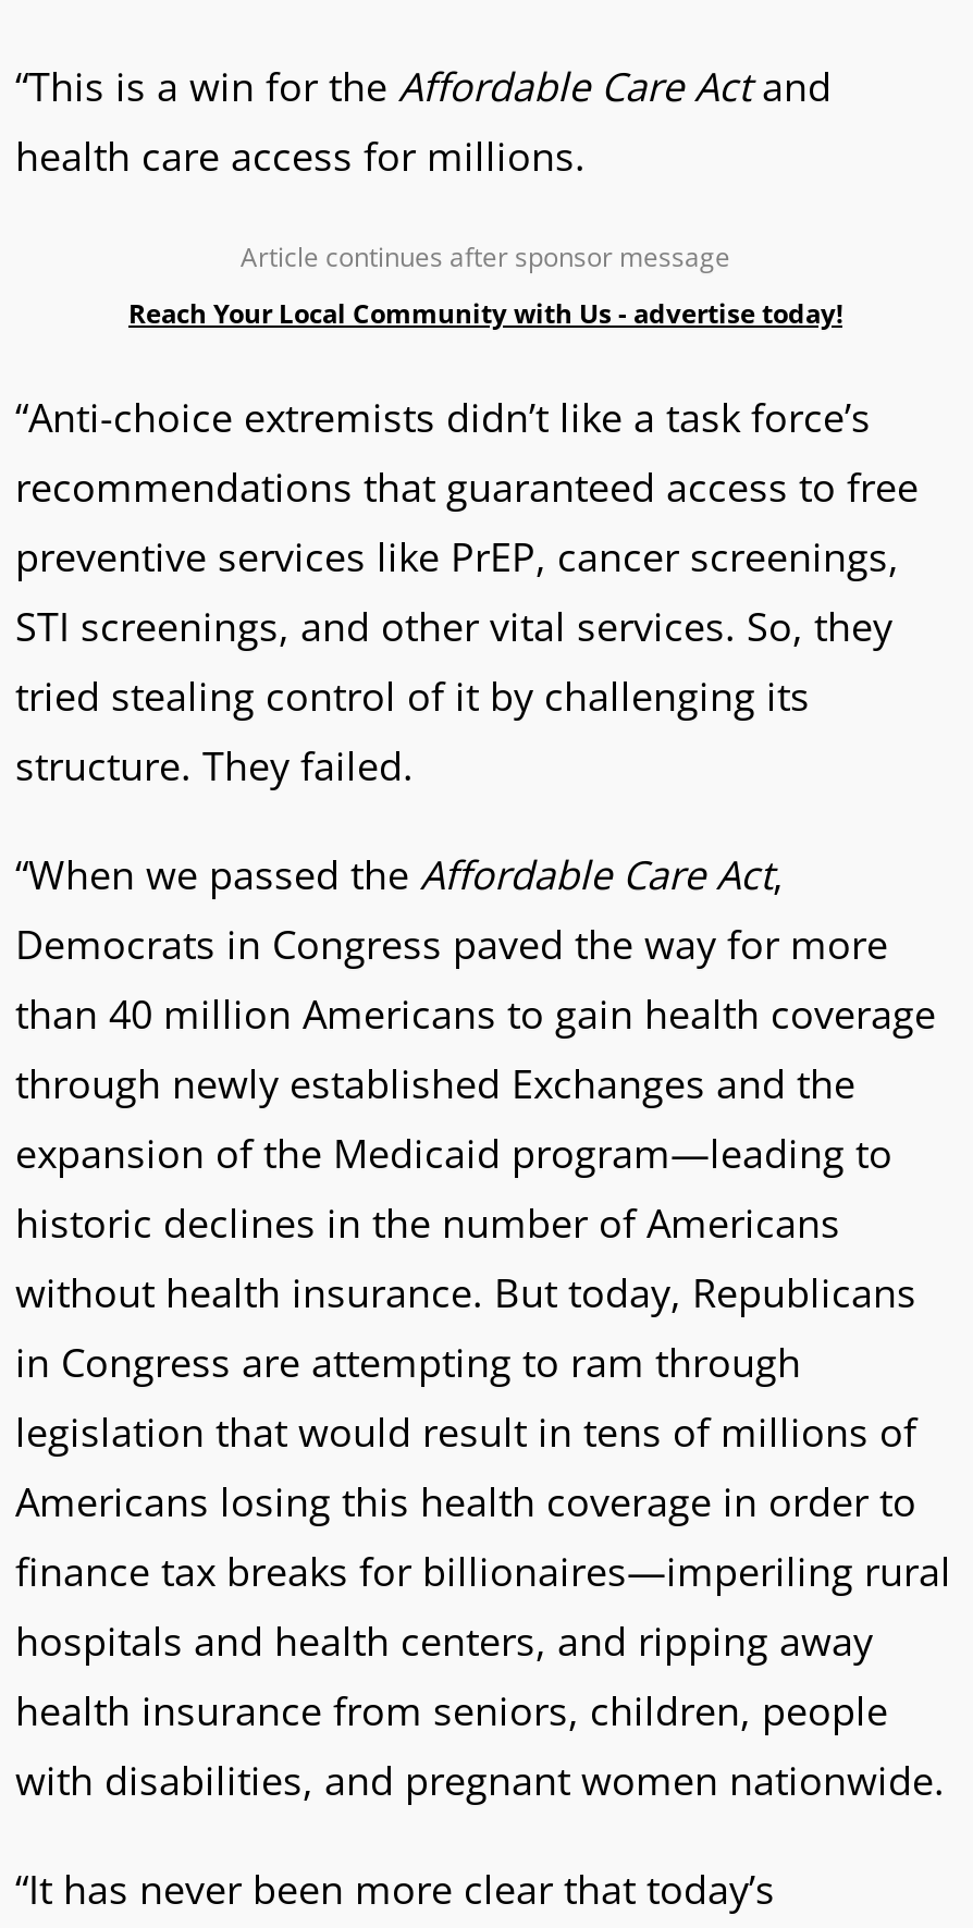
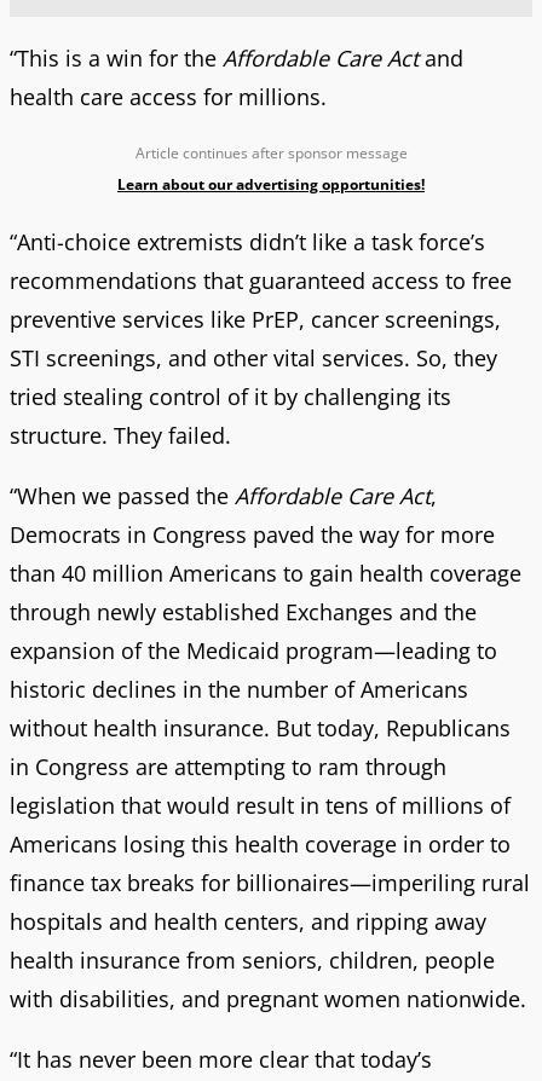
- Reach Your Local Community with Us - advertise today!
+ Learn about our advertising opportunities!
